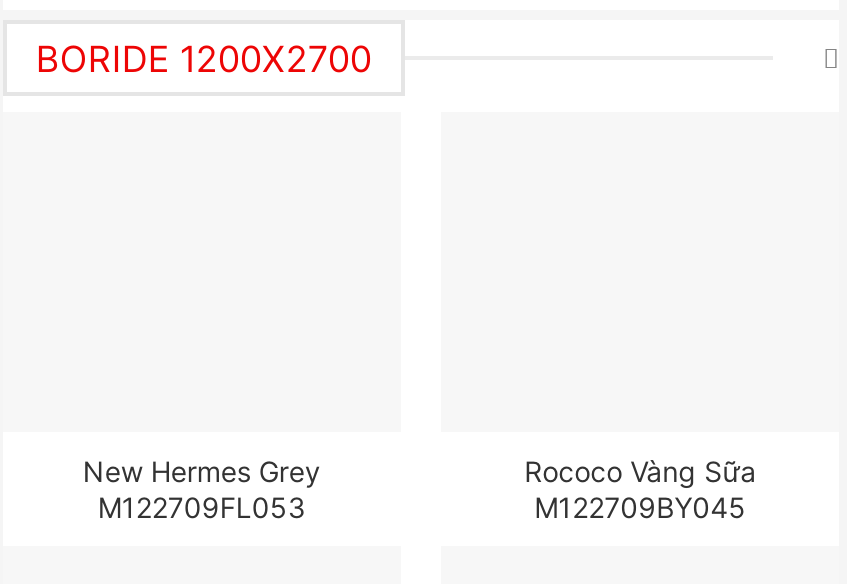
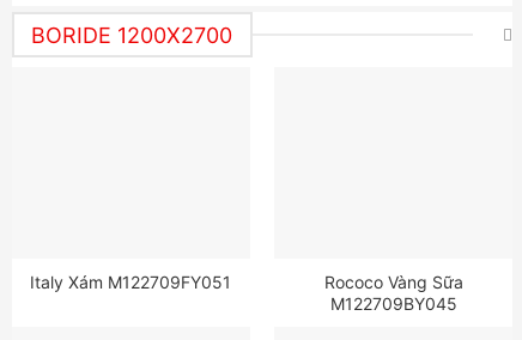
- New Hermes Grey
- M122709FL053
+ Italy Xám M122709FY051
